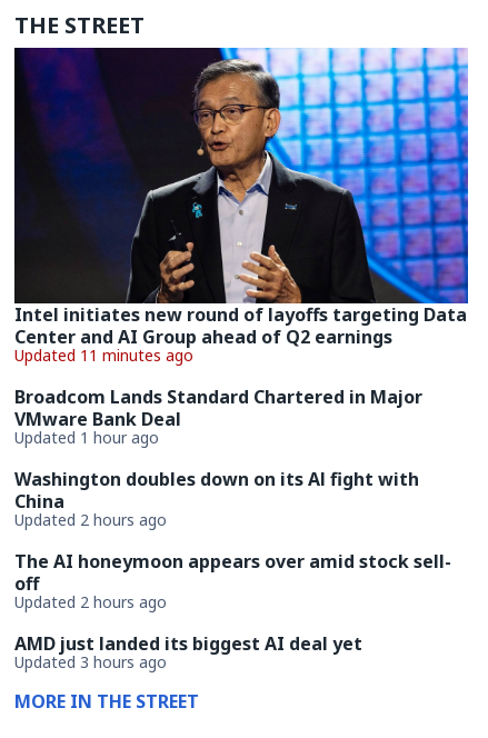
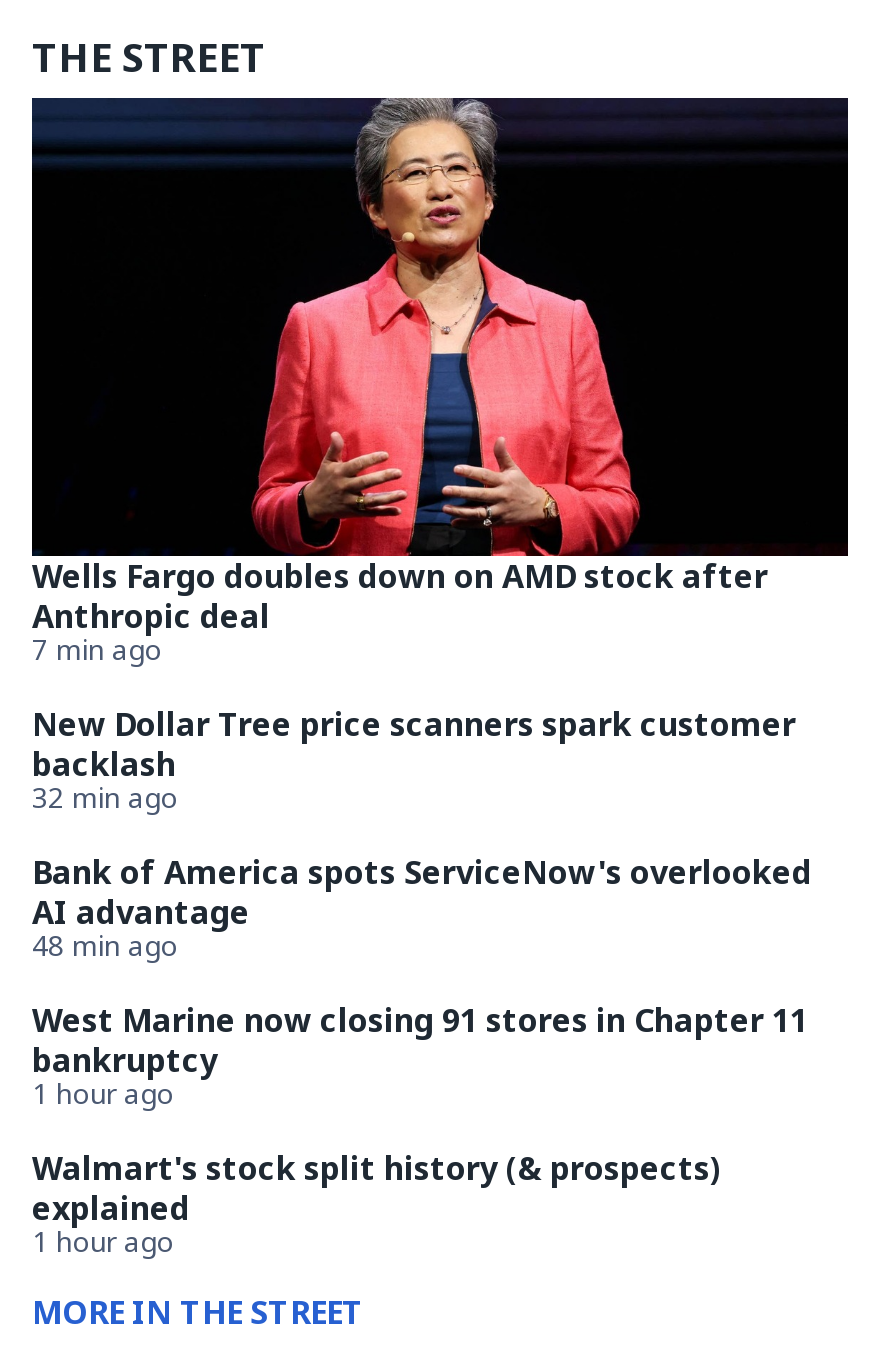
- [image]
- Intel initiates new round of layoffs targeting Data
- Center and AI Group ahead of Q2 earnings
- Updated 11 minutes ago
+ [image]
+ Wells Fargo doubles down on AMD stock after
+ Anthropic deal
+ 7 min ago

- Broadcom Lands Standard Chartered in Major
- VMware Bank Deal
- Updated 1 hour ago
+ New Dollar Tree price scanners spark customer
+ backlash
+ 32 min ago

- Washington doubles down on its Al fight with
- China
- Updated 2 hours ago
+ Bank of America spots ServiceNow's overlooked
+ AI advantage
+ 48 min ago

- The AI honeymoon appears over amid stock sell-
- off
- Updated 2 hours ago
+ West Marine now closing 91 stores in Chapter 11
+ bankruptcy
+ 1 hour ago

- AMD just landed its biggest AI deal yet
- Updated 3 hours ago
+ Walmart's stock split history (& prospects)
+ explained
+ 1 hour ago
